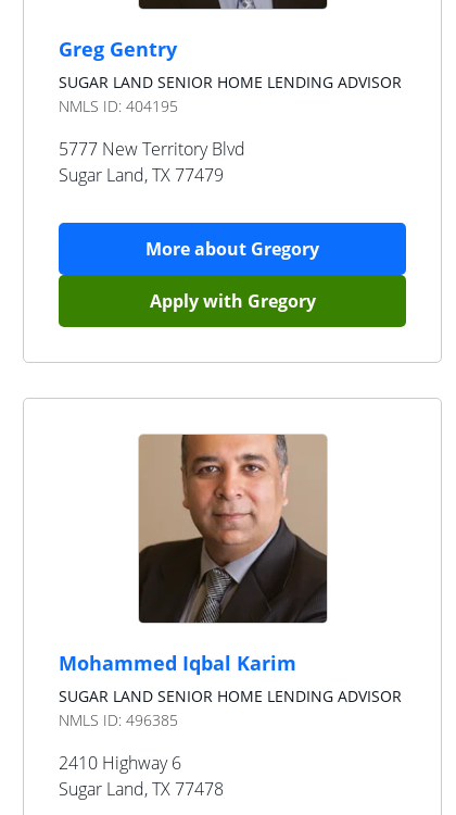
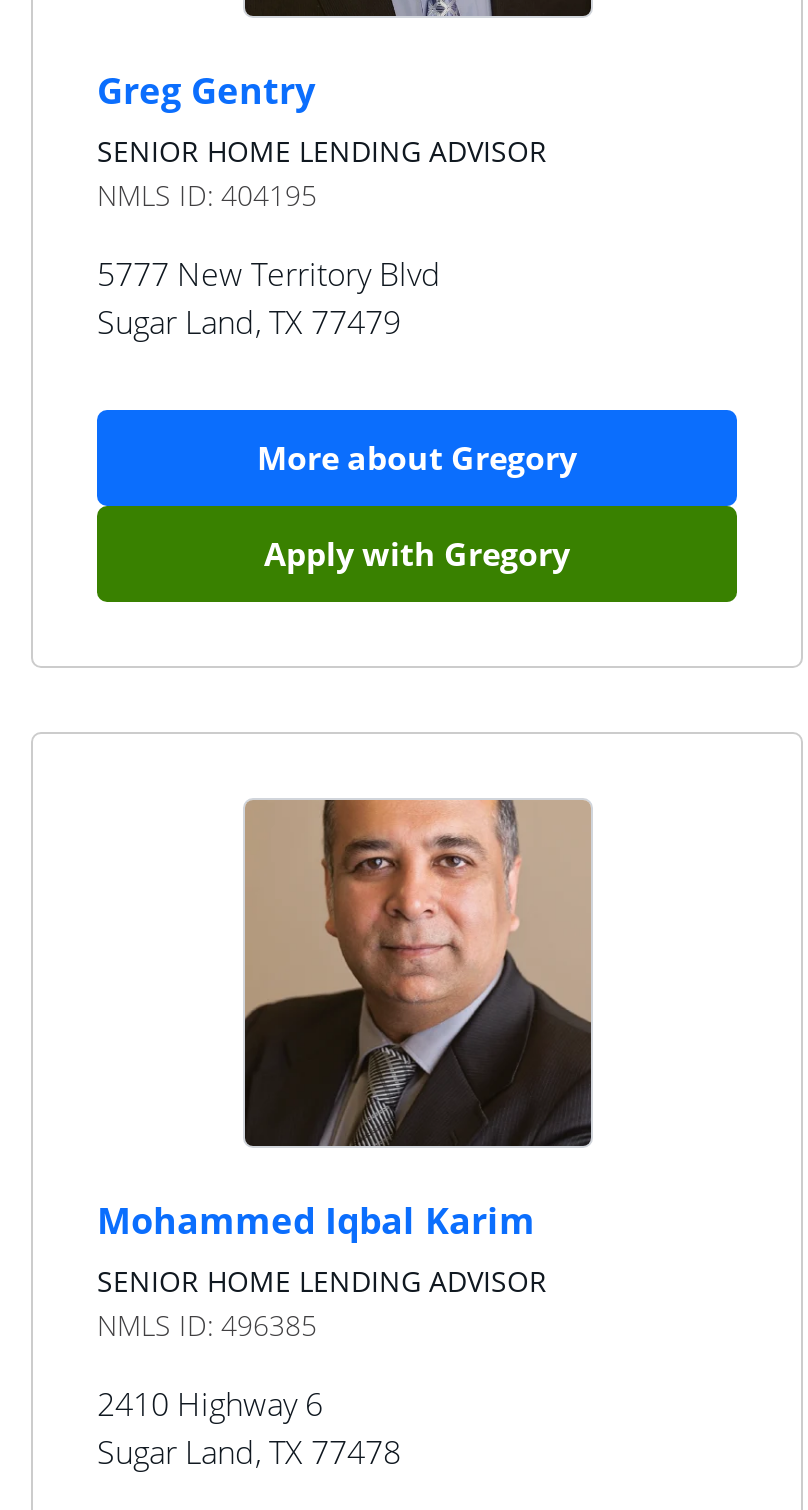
- SUGAR LAND SENIOR HOME LENDING ADVISOR
+ SENIOR HOME LENDING ADVISOR

- SUGAR LAND SENIOR HOME LENDING ADVISOR
+ SENIOR HOME LENDING ADVISOR
